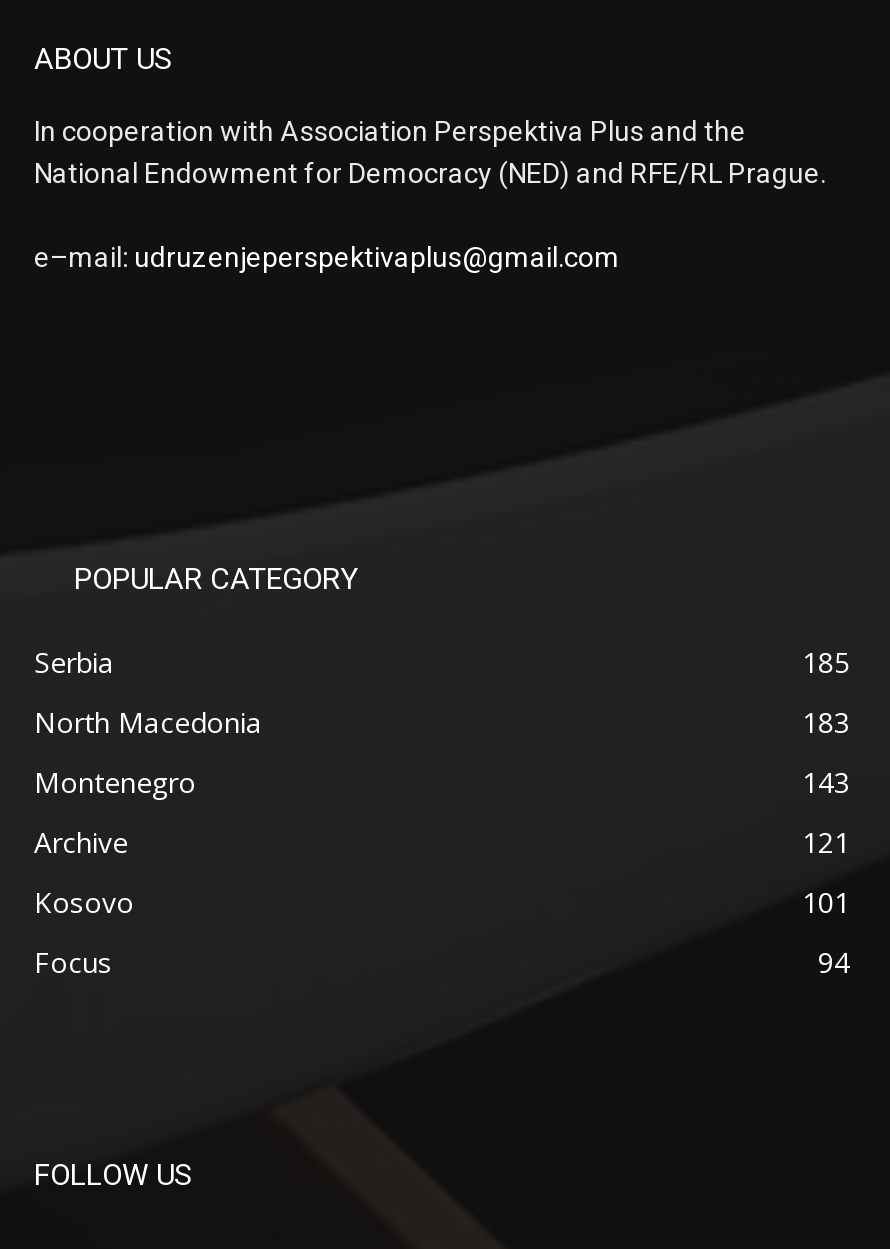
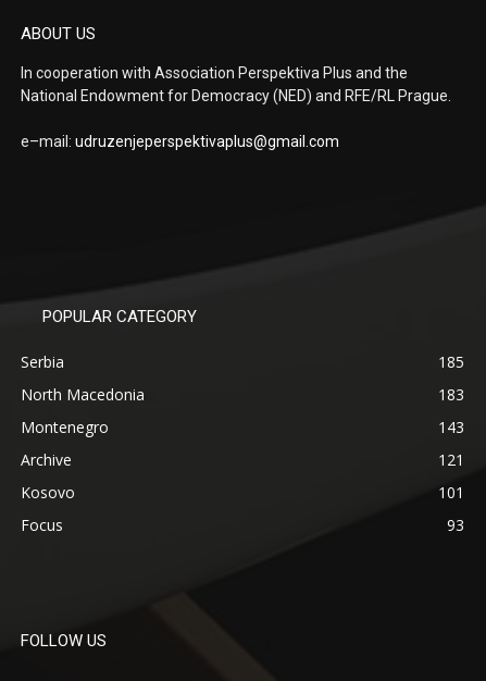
- 94
+ 93
